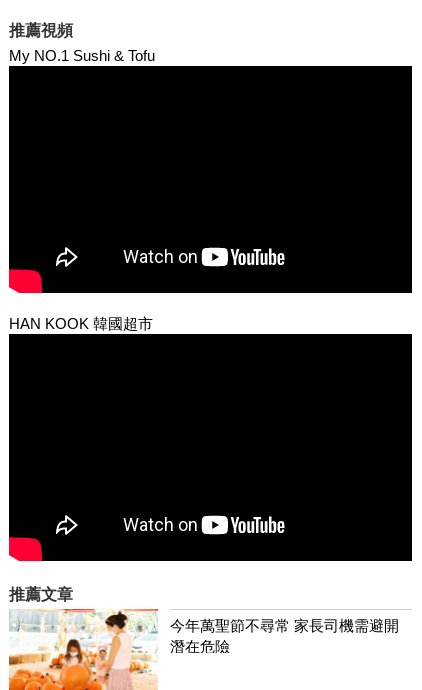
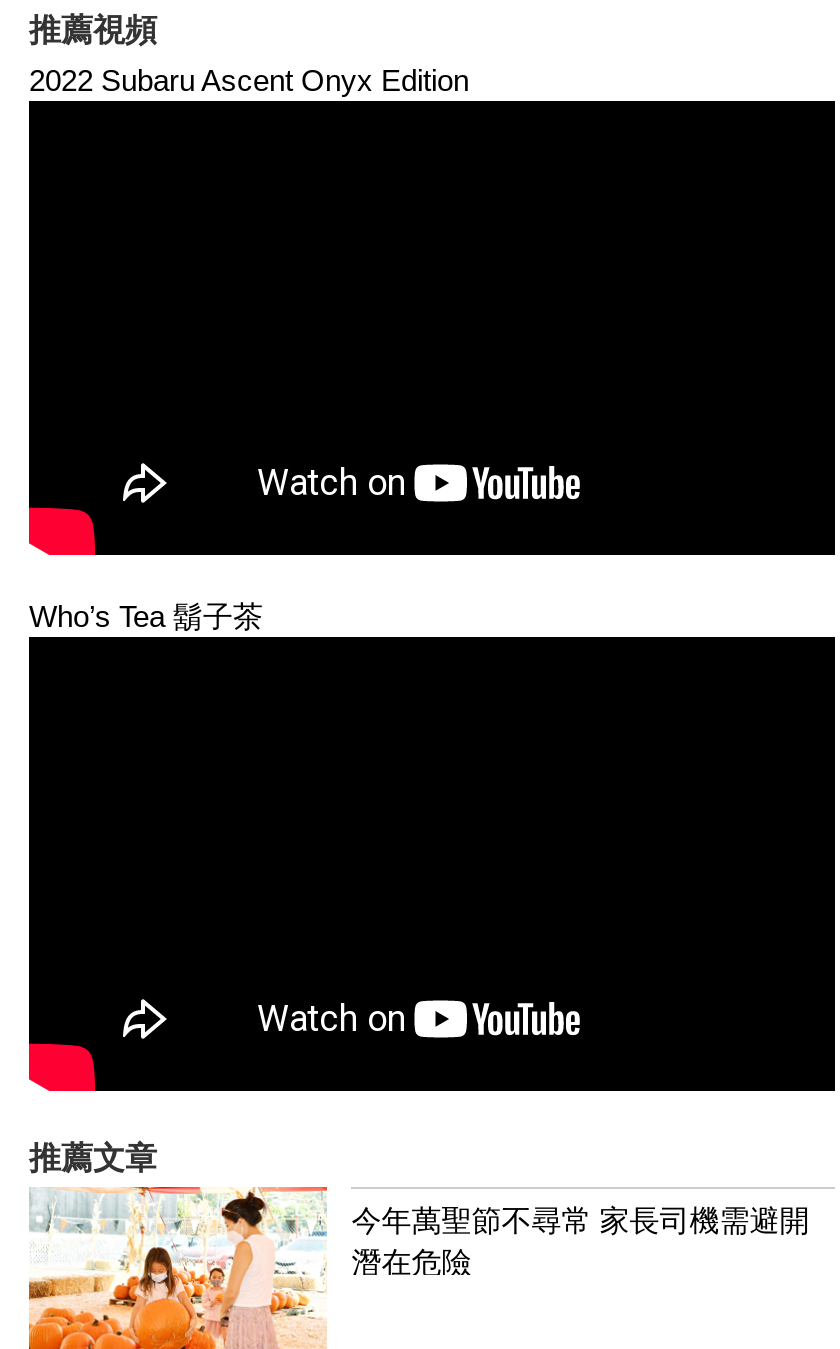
- My NO.1 Sushi & Tofu
+ 2022 Subaru Ascent Onyx Edition

- HAN KOOK 韓國超市
+ Who’s Tea 鬍子茶
